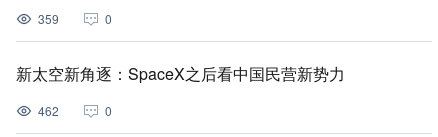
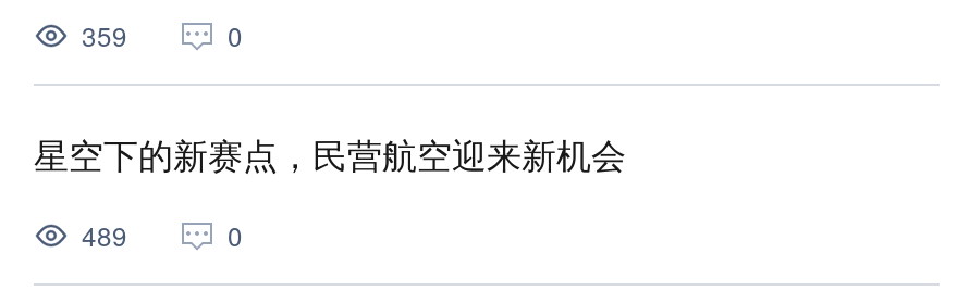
- 新太空新角逐：SpaceX之后看中国民营新势力
+ 星空下的新赛点，民营航空迎来新机会

- 462
+ 489
